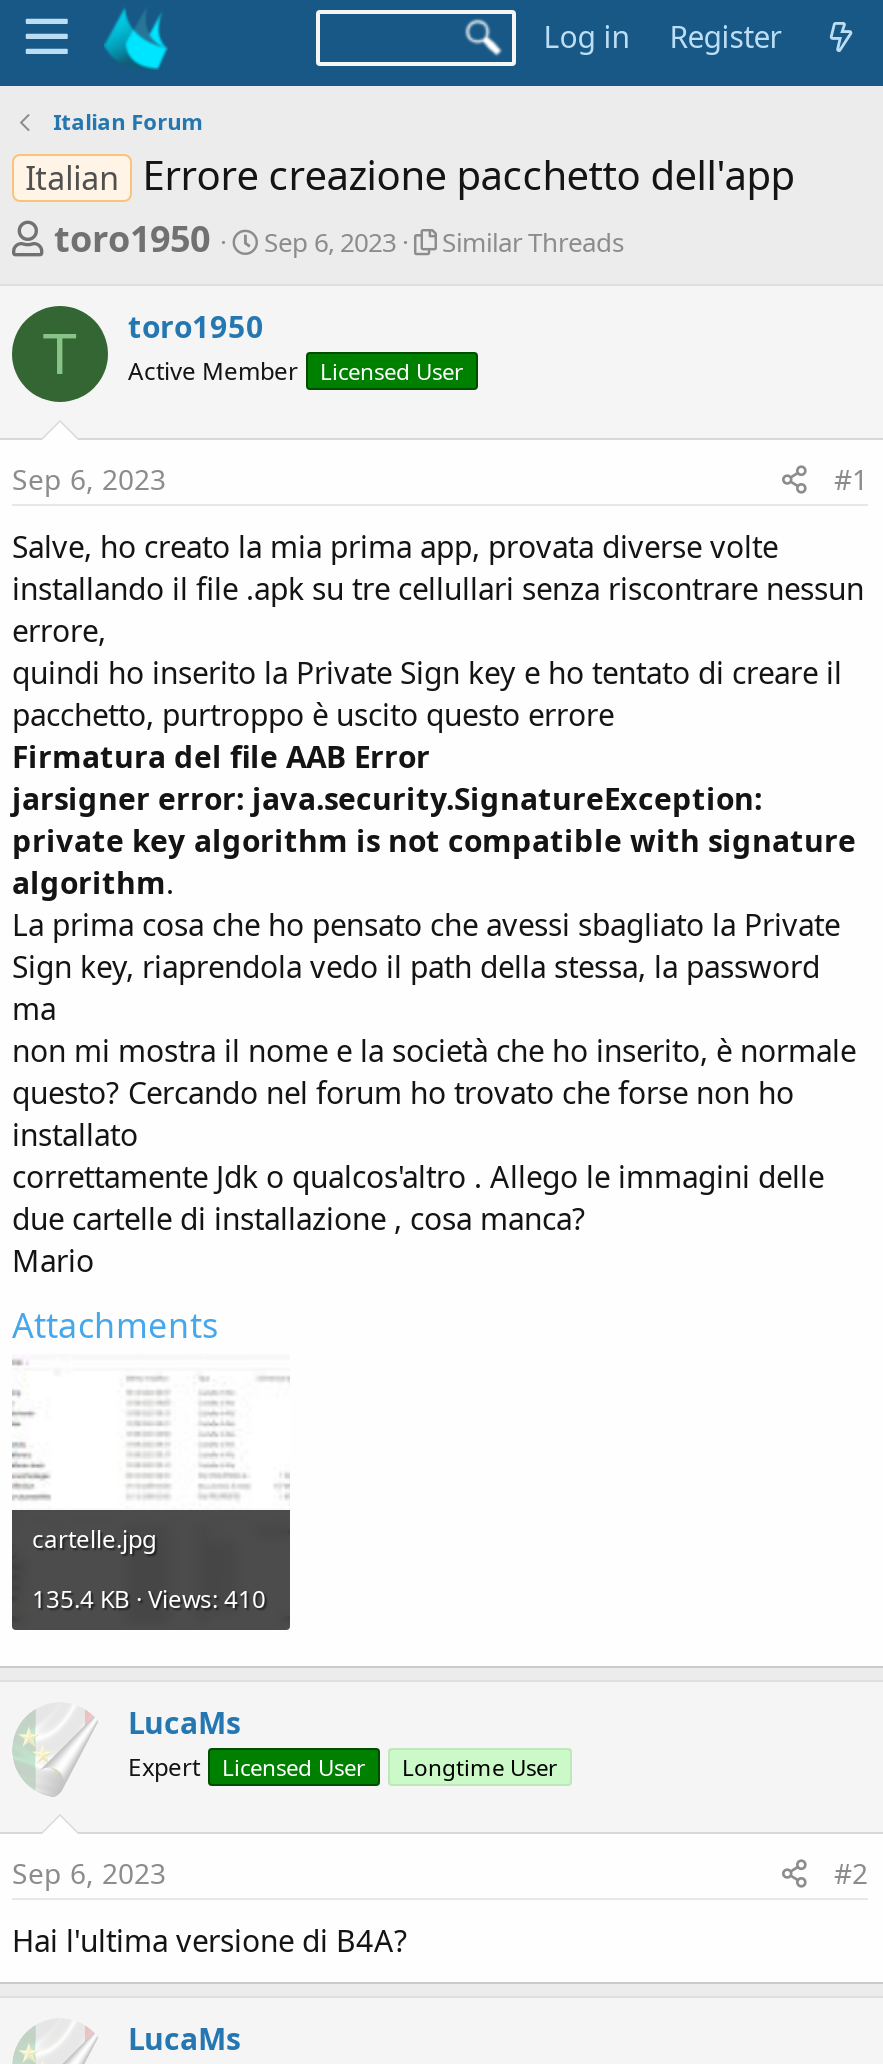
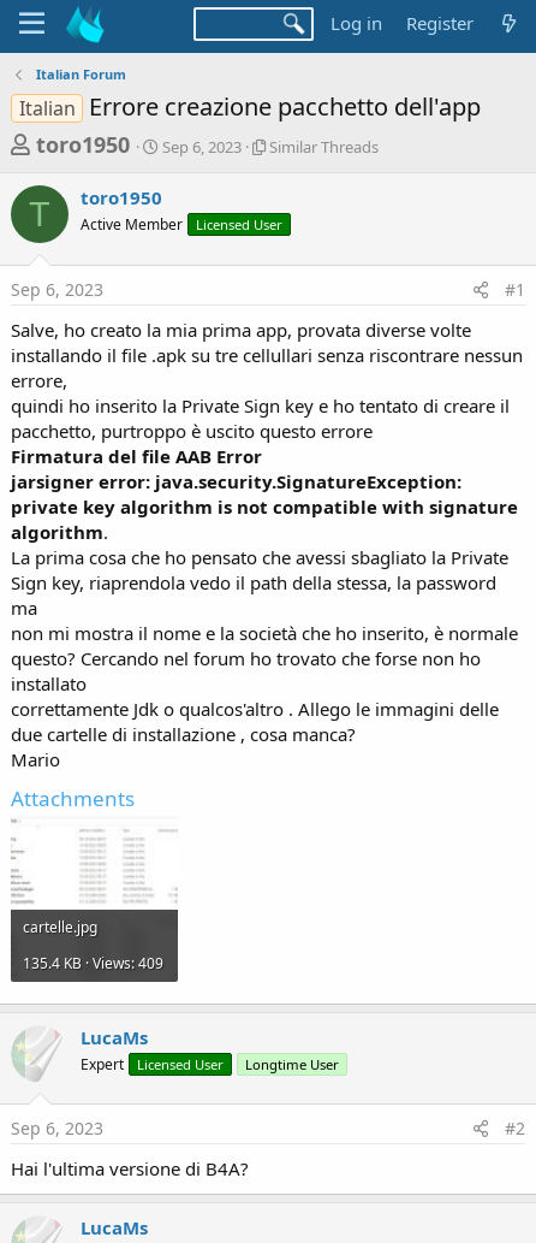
- 135.4 KB · Views: 410
+ 135.4 KB · Views: 409
